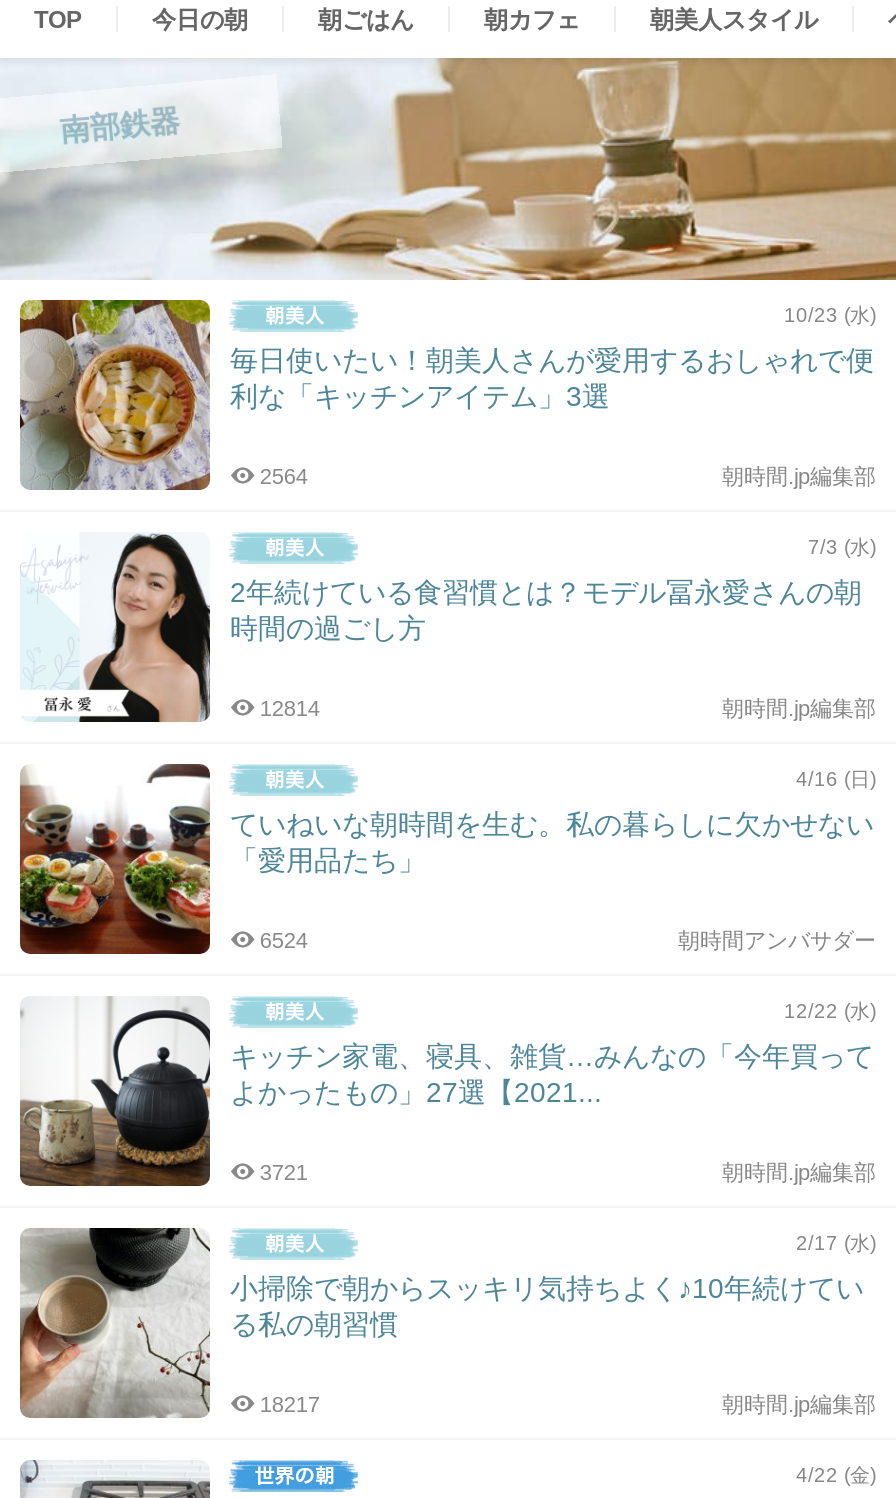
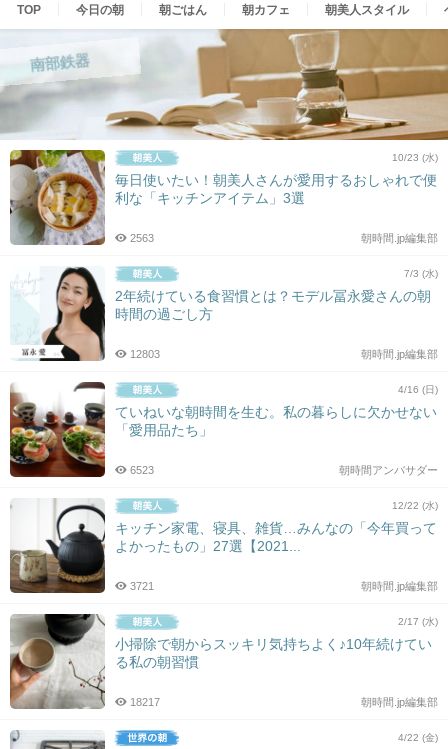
- 2564
+ 2563

- 12814
+ 12803

- 6524
+ 6523
